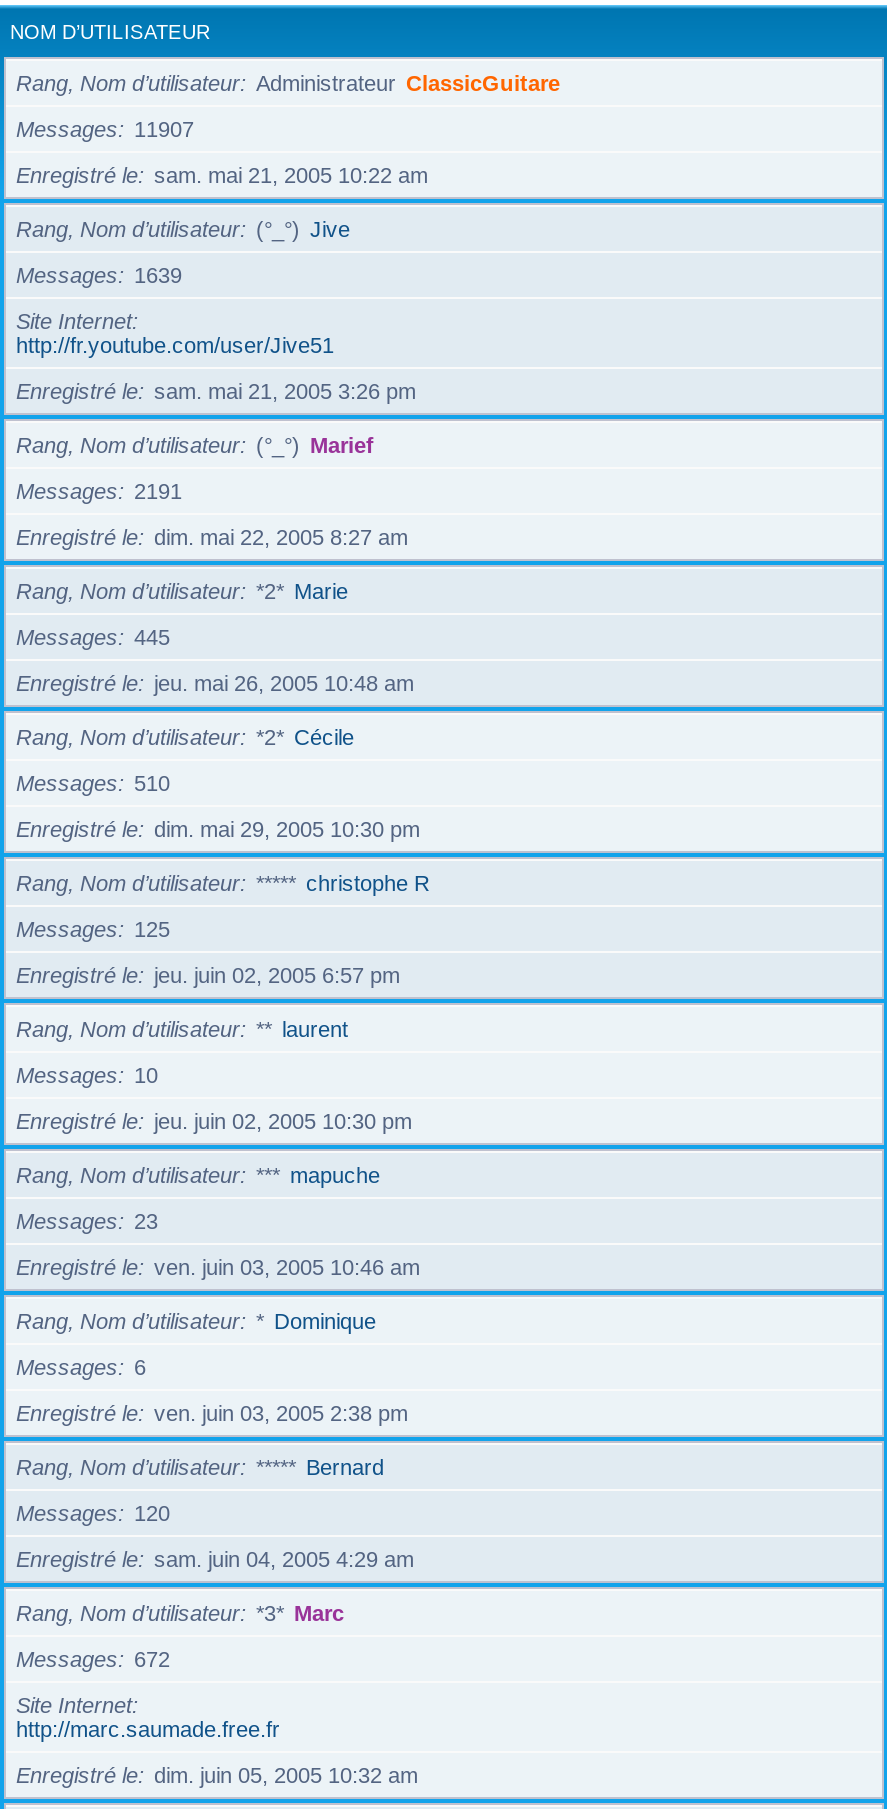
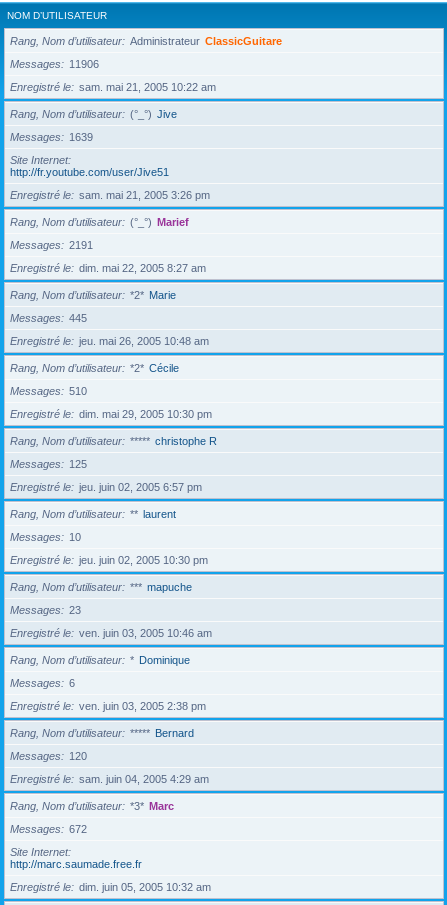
- Messages 11907
+ Messages 11906
